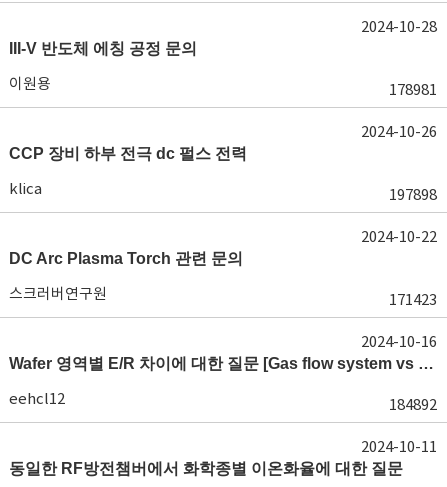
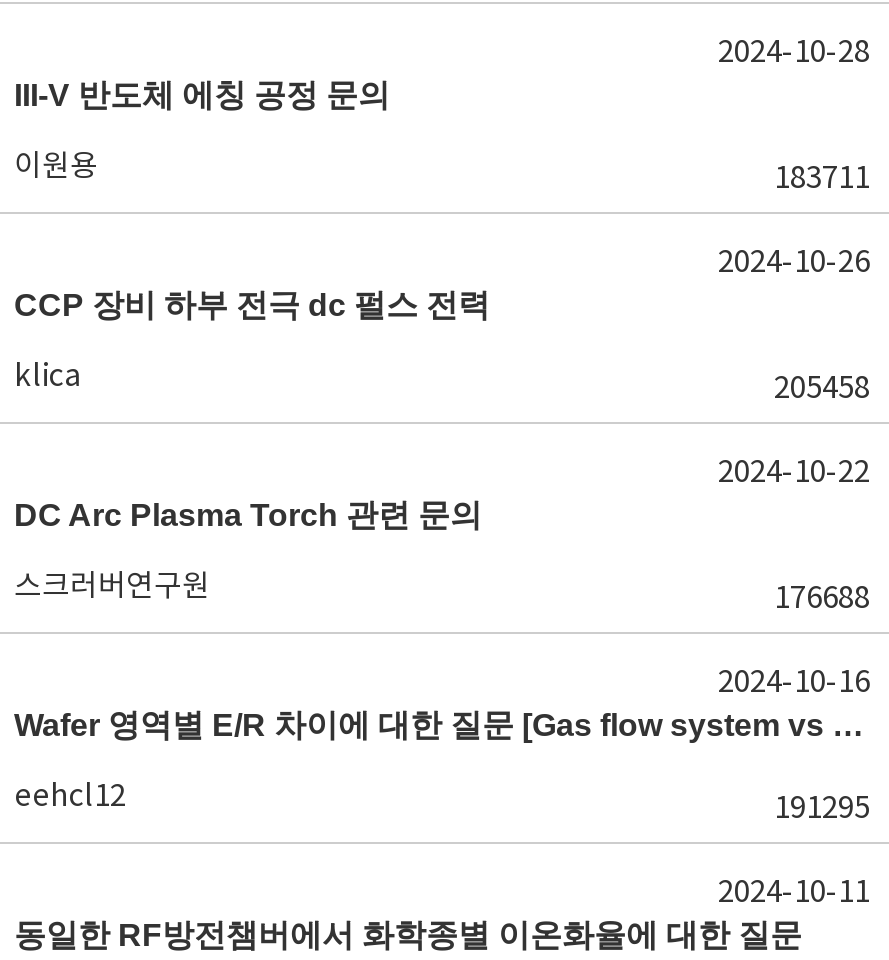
- 178981
+ 183711

- 197898
+ 205458

- 171423
+ 176688

- 184892
+ 191295
